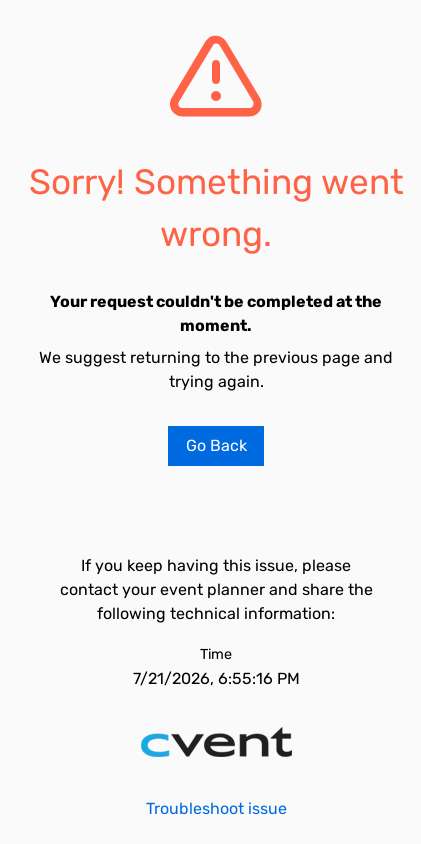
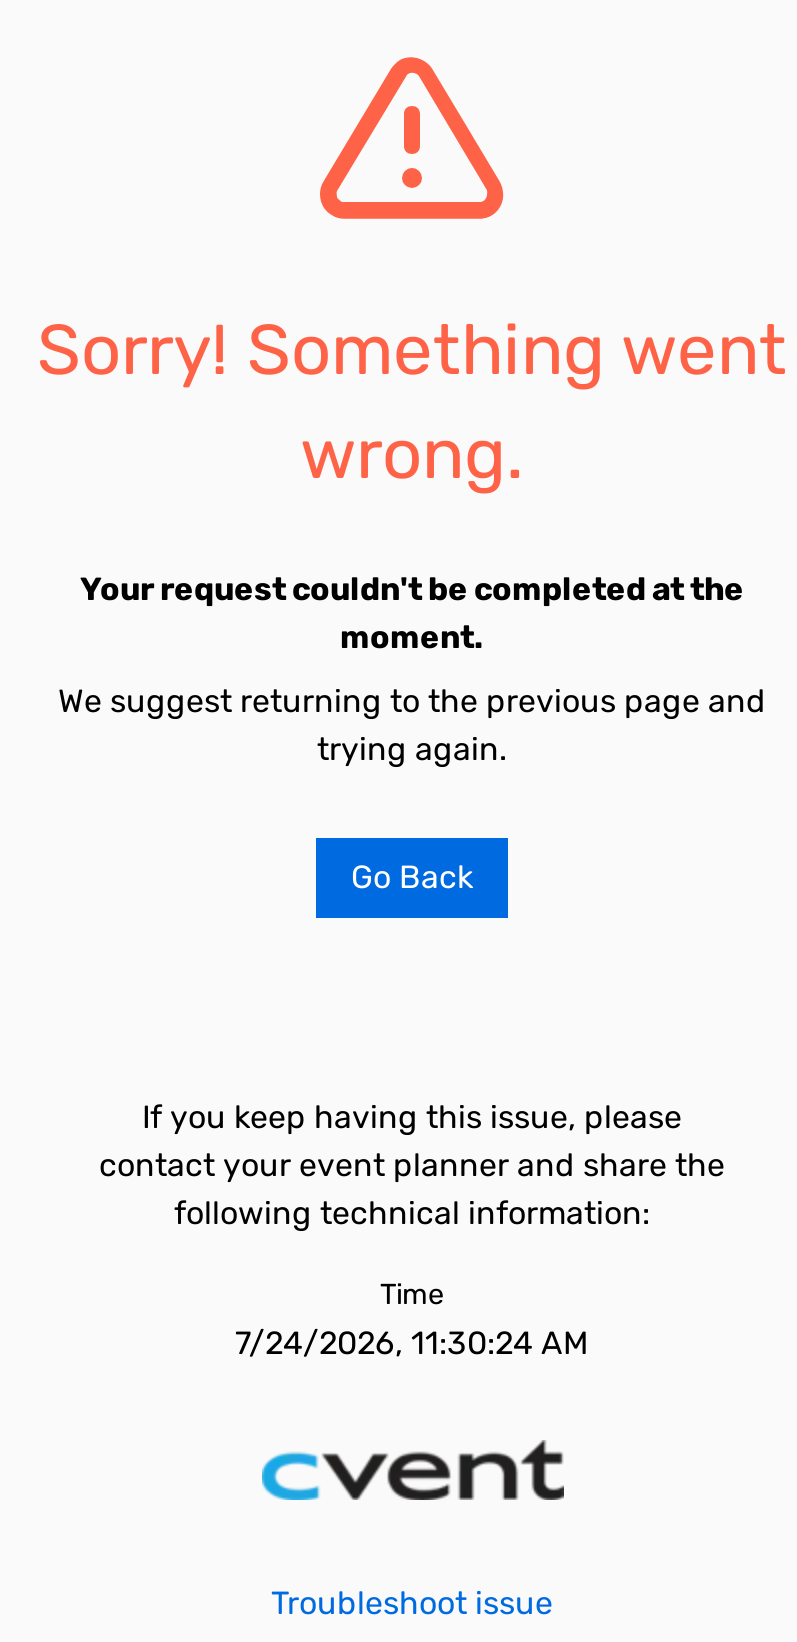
- 7/21/2026, 6:55:16 PM
+ 7/24/2026, 11:30:24 AM
